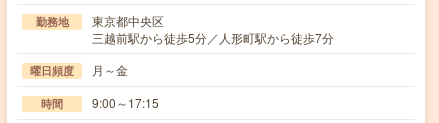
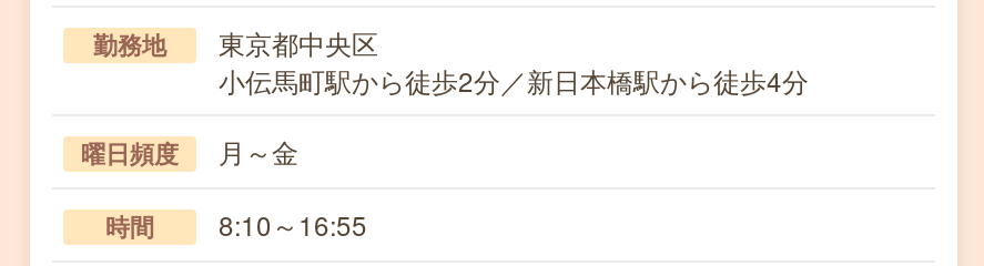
- 三越前駅から徒歩5分／人形町駅から徒歩7分
+ 小伝馬町駅から徒歩2分／新日本橋駅から徒歩4分

- 時間 9:00～17:15
+ 時間 8:10～16:55
